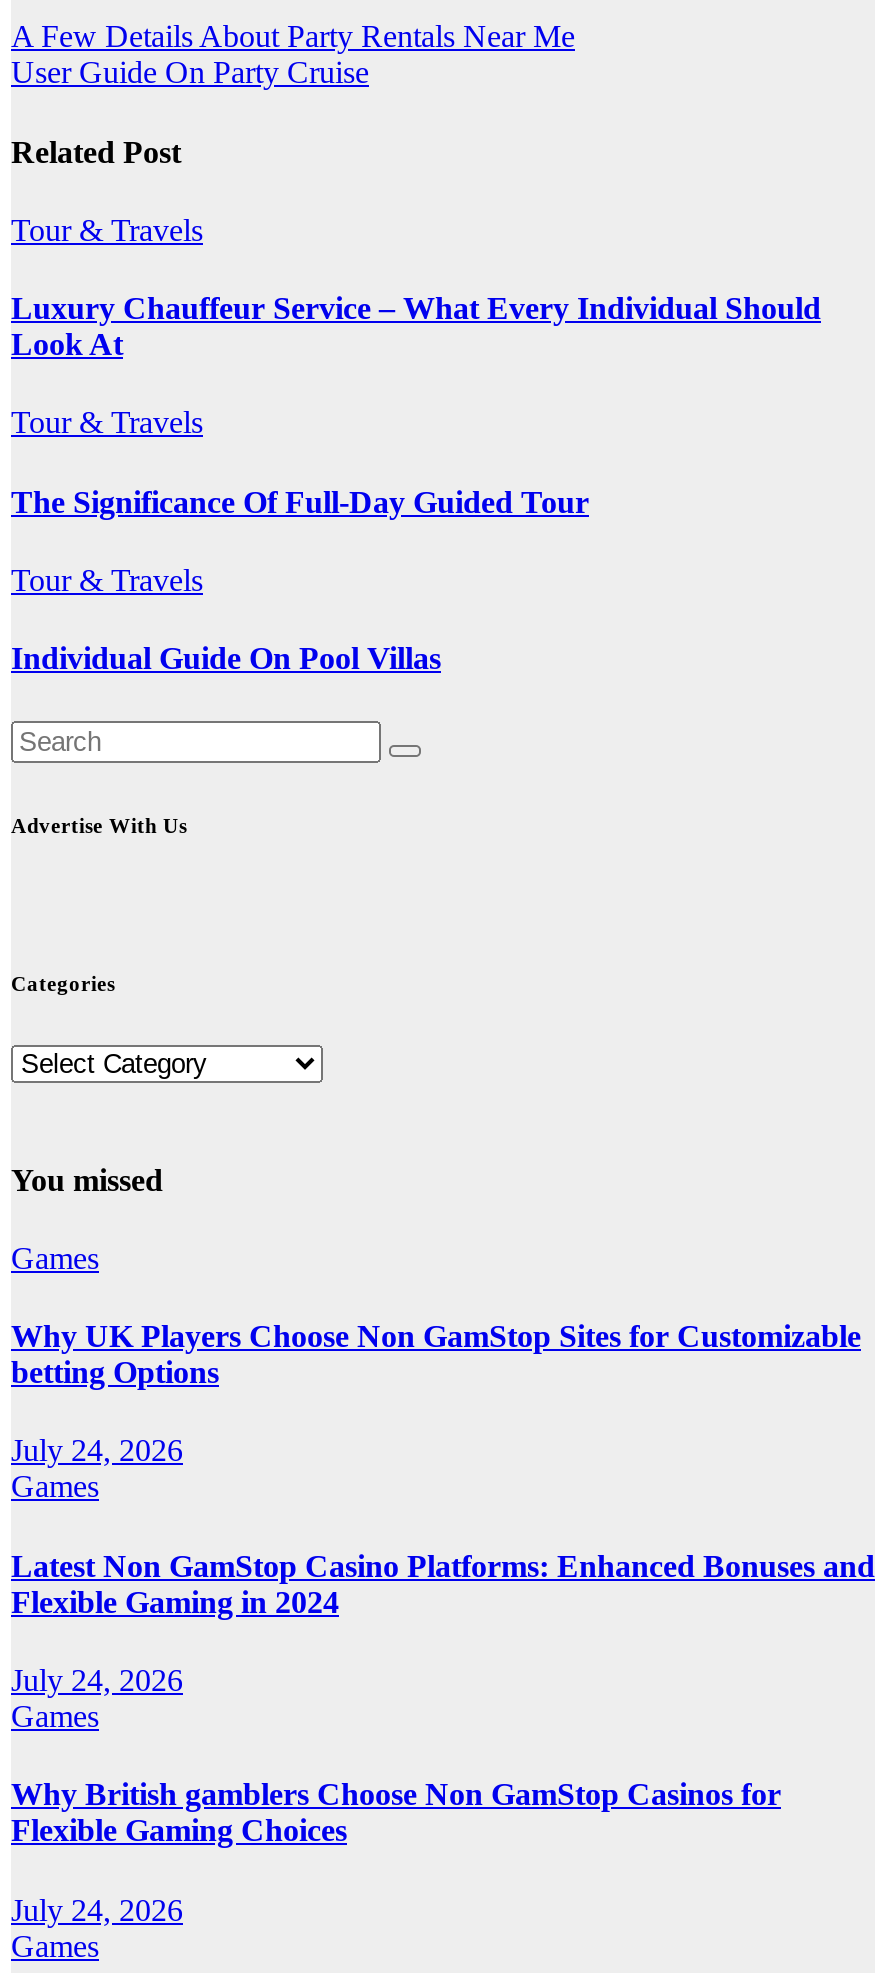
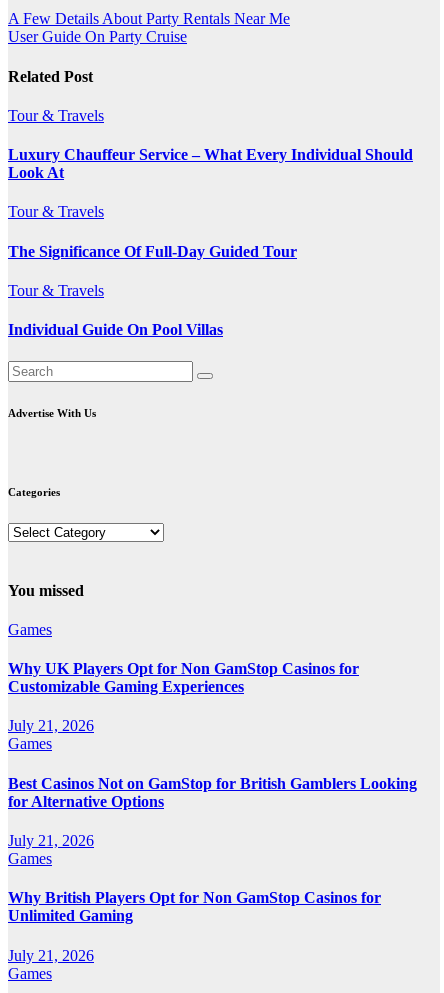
- Why UK Players Choose Non GamStop Sites for Customizable
- betting Options
+ Why UK Players Opt for Non GamStop Casinos for
+ Customizable Gaming Experiences

- July 24, 2026
+ July 21, 2026

- Latest Non GamStop Casino Platforms: Enhanced Bonuses and
- Flexible Gaming in 2024
+ Best Casinos Not on GamStop for British Gamblers Looking
+ for Alternative Options

- July 24, 2026
+ July 21, 2026

- Why British gamblers Choose Non GamStop Casinos for
- Flexible Gaming Choices
+ Why British Players Opt for Non GamStop Casinos for
+ Unlimited Gaming

- July 24, 2026
+ July 21, 2026
